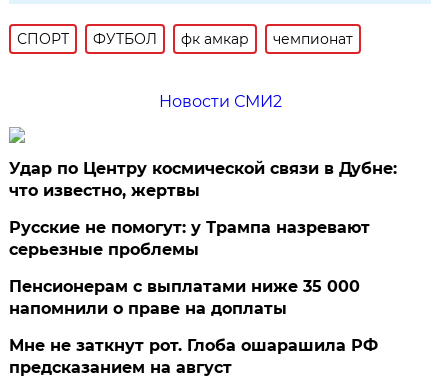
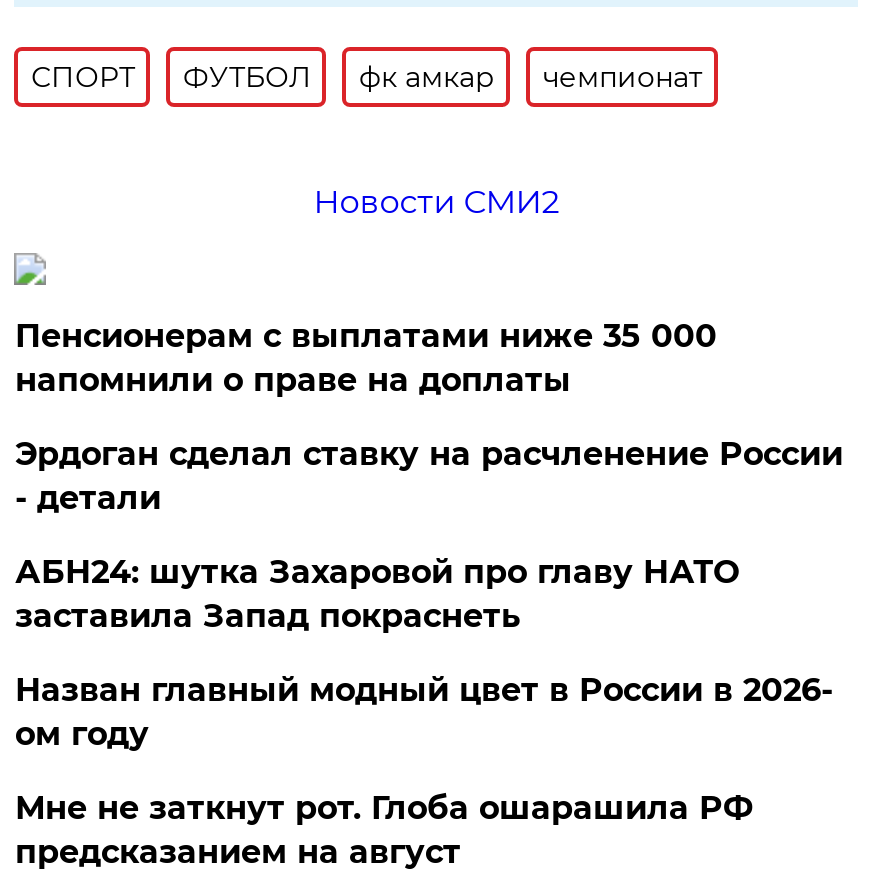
- Удар по Центру космической связи в Дубне:
- что известно, жертвы
- Русские не помогут: у Трампа назревают
- серьезные проблемы

moved up: Пенсионерам с выплатами ниже 35 000 | напомнили о праве на доплаты

+ Эрдоган сделал ставку на расчленение России
+ - детали
+ АБН24: шутка Захаровой про главу НАТО
+ заставила Запад покраснеть
+ Назван главный модный цвет в России в 2026-
+ ом году
